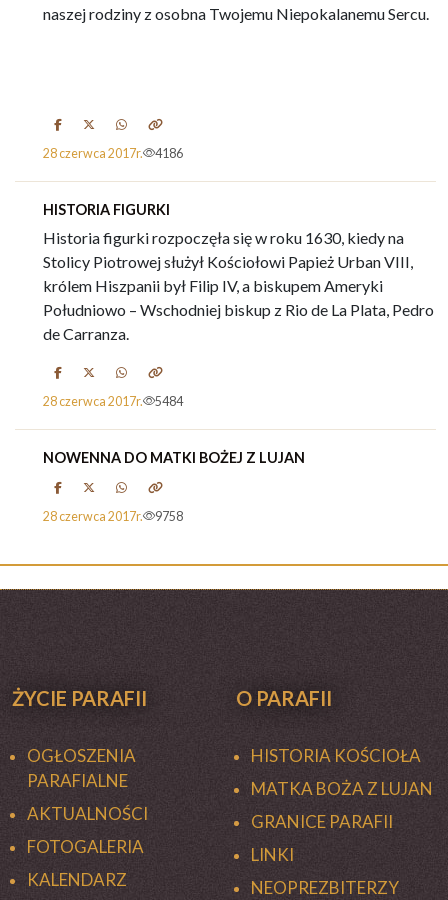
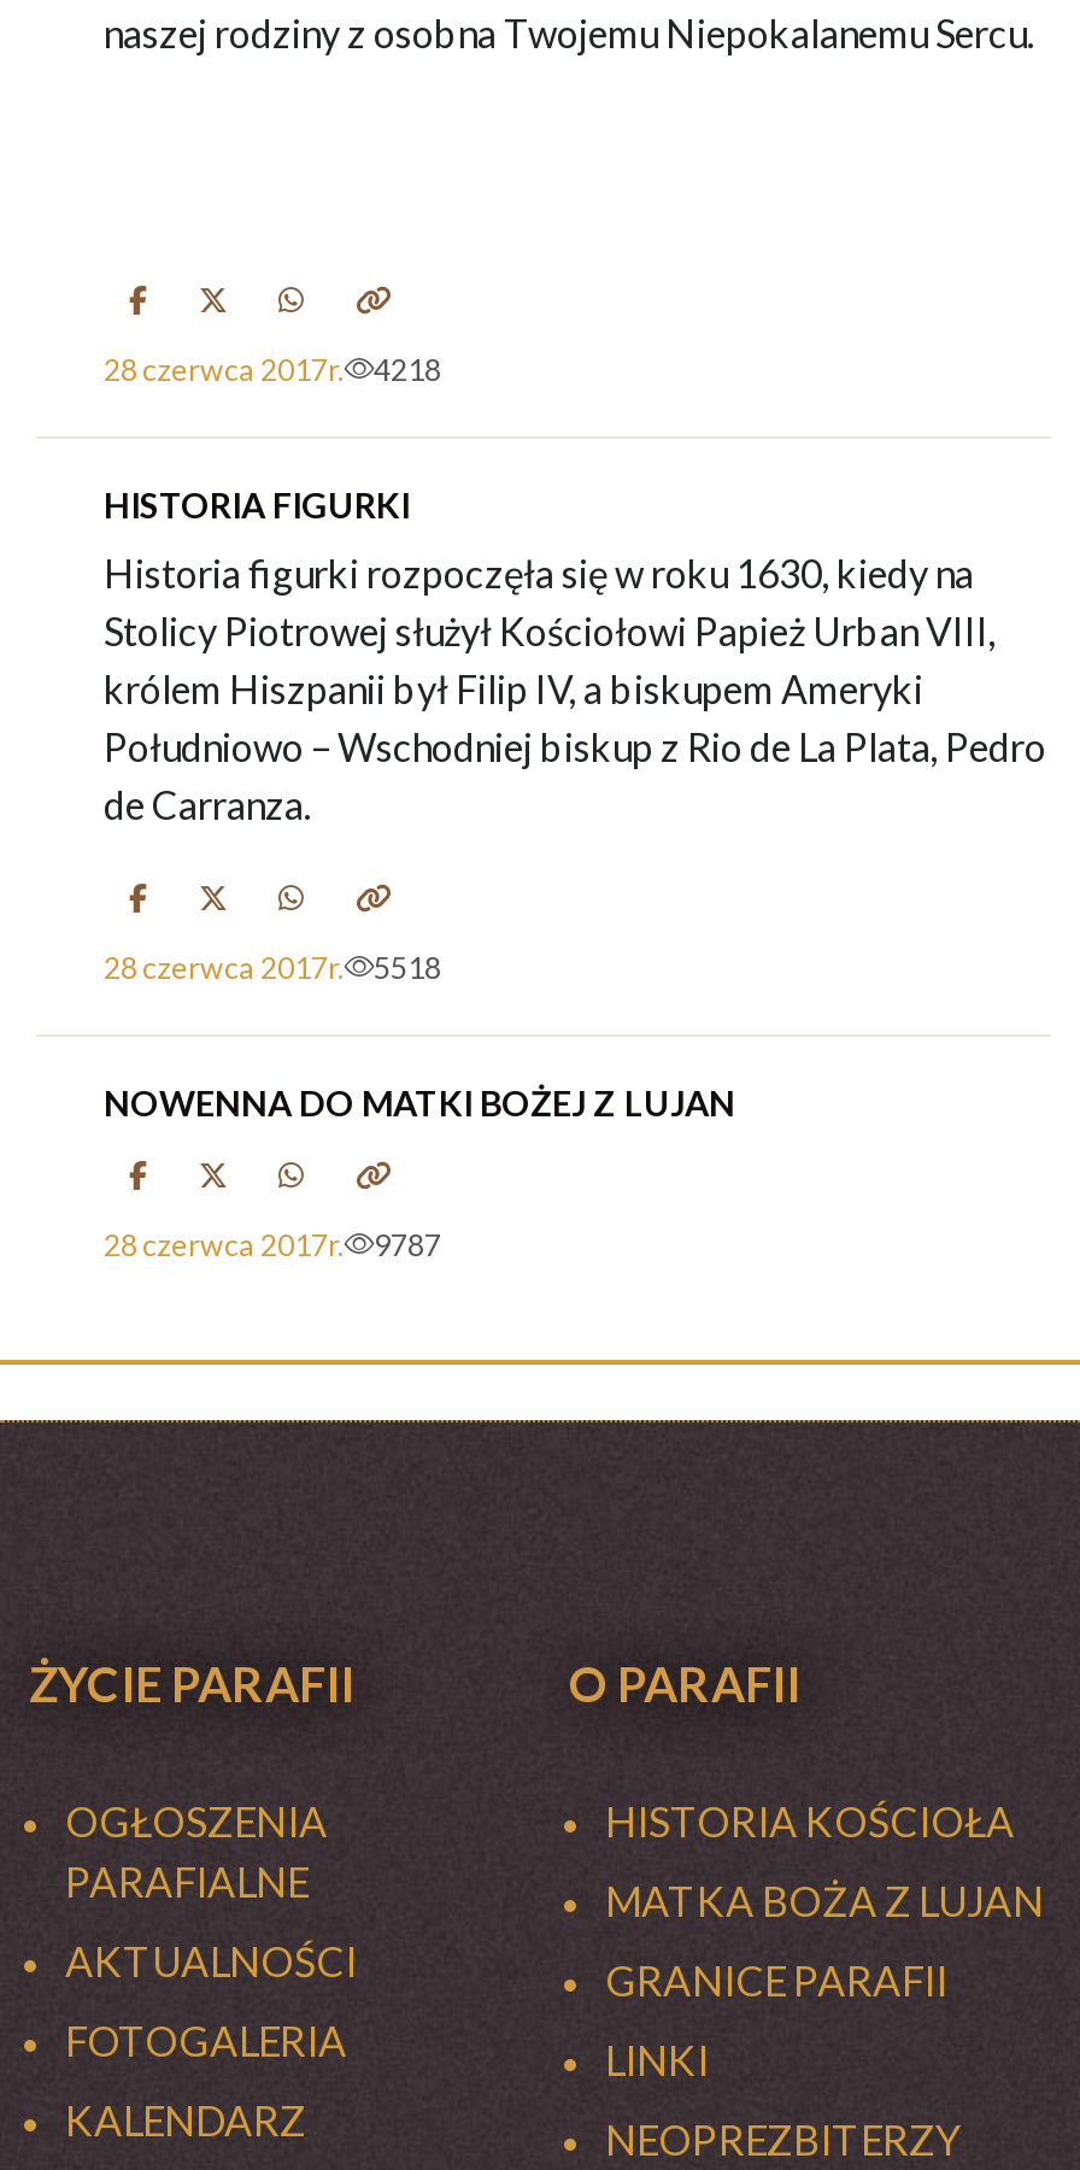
- 28 czerwca 2017r. 4186
+ 28 czerwca 2017r. 4218

- 28 czerwca 2017r. 5484
+ 28 czerwca 2017r. 5518

- 28 czerwca 2017r. 9758
+ 28 czerwca 2017r. 9787
